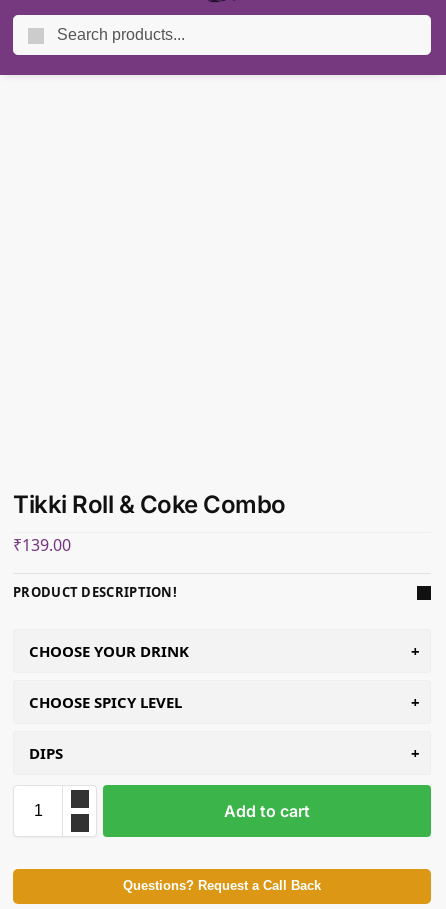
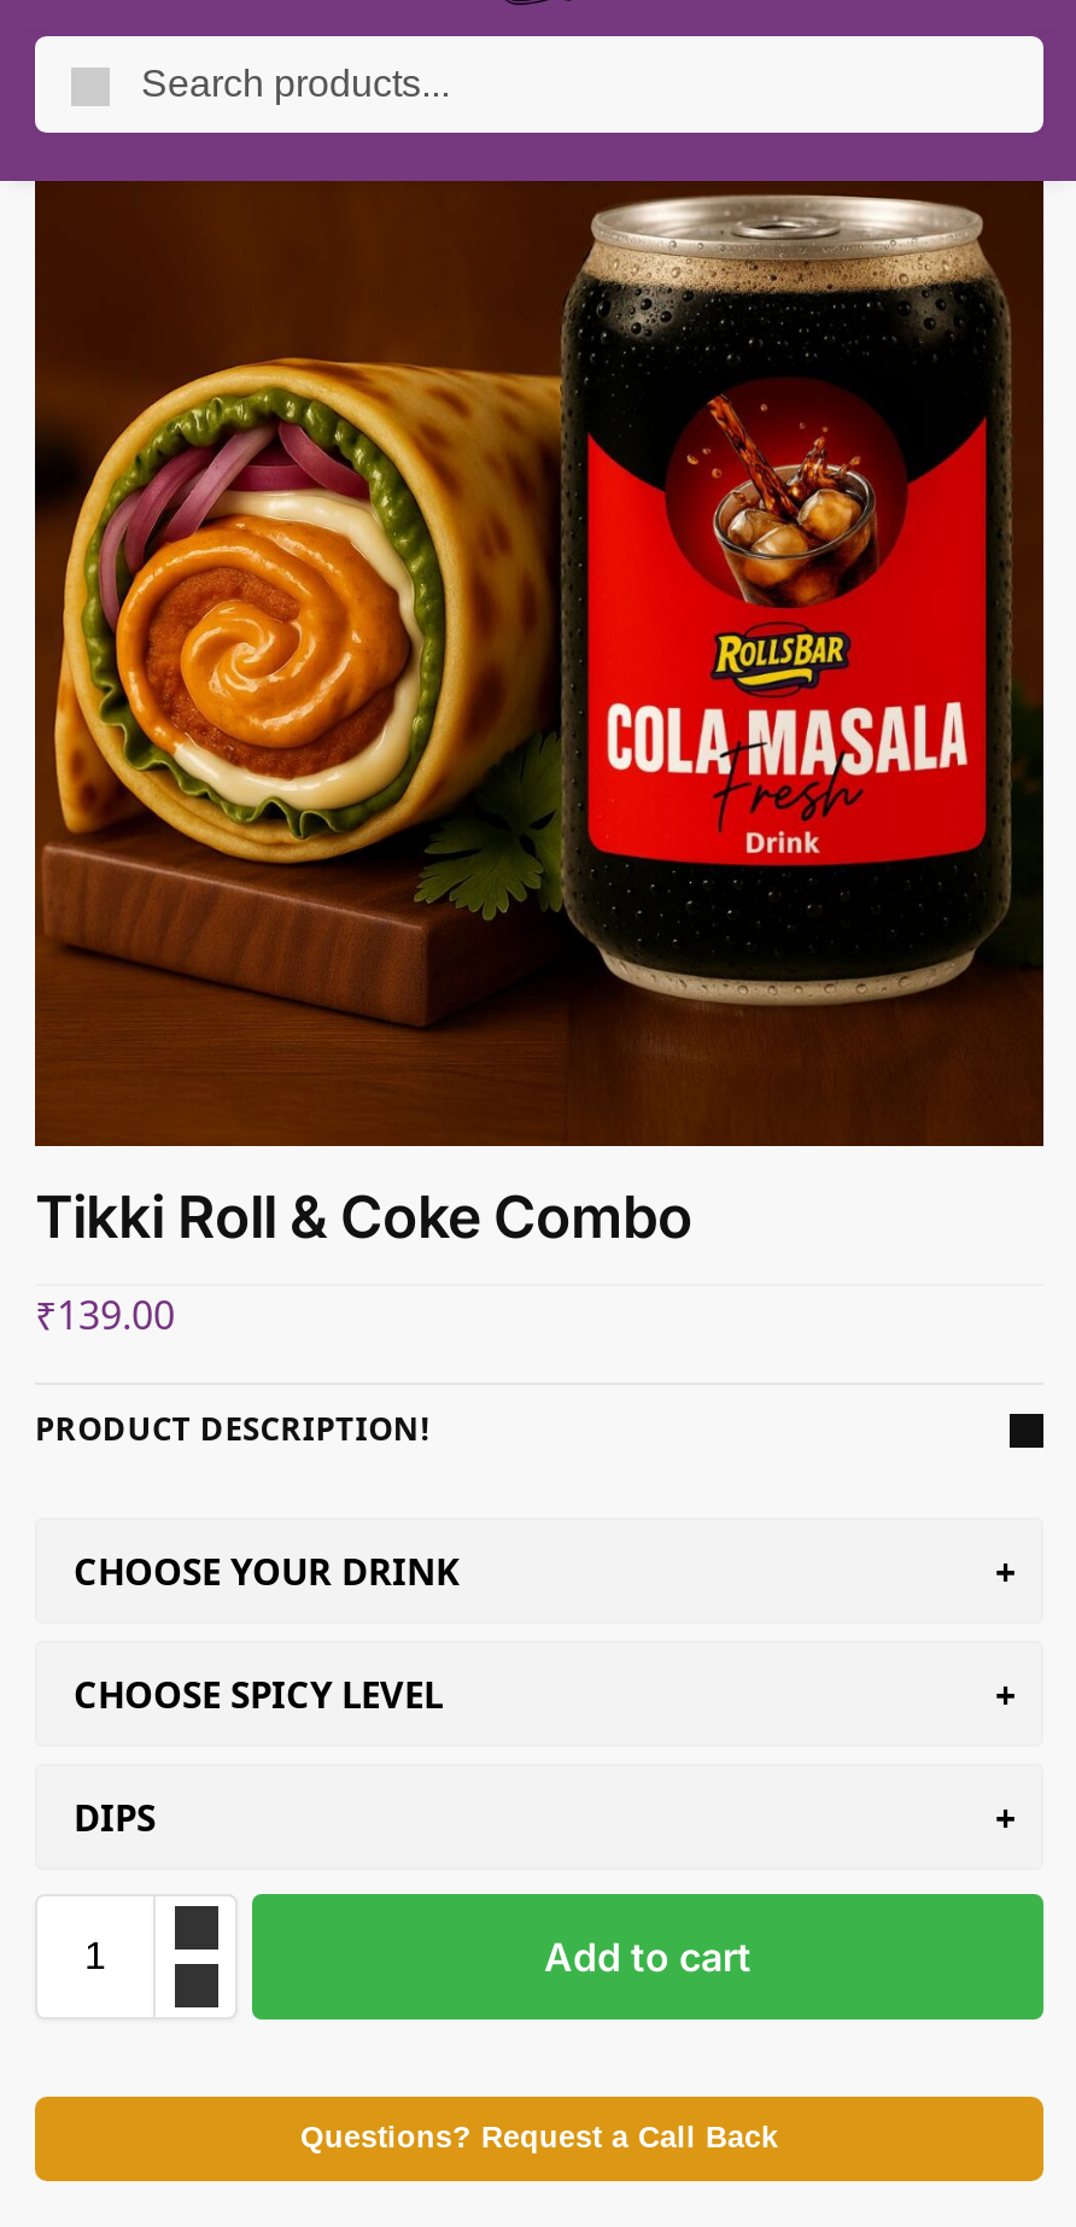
+ [image]
